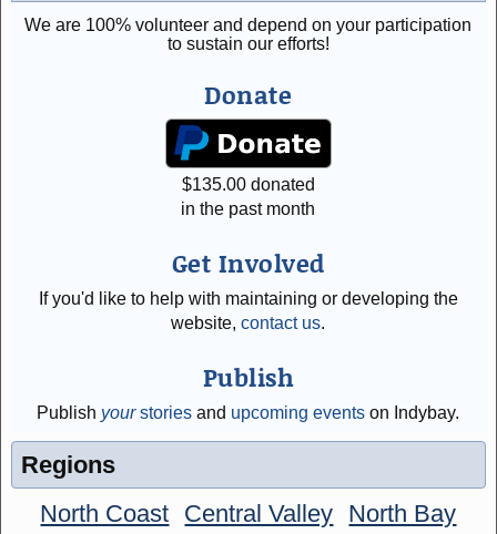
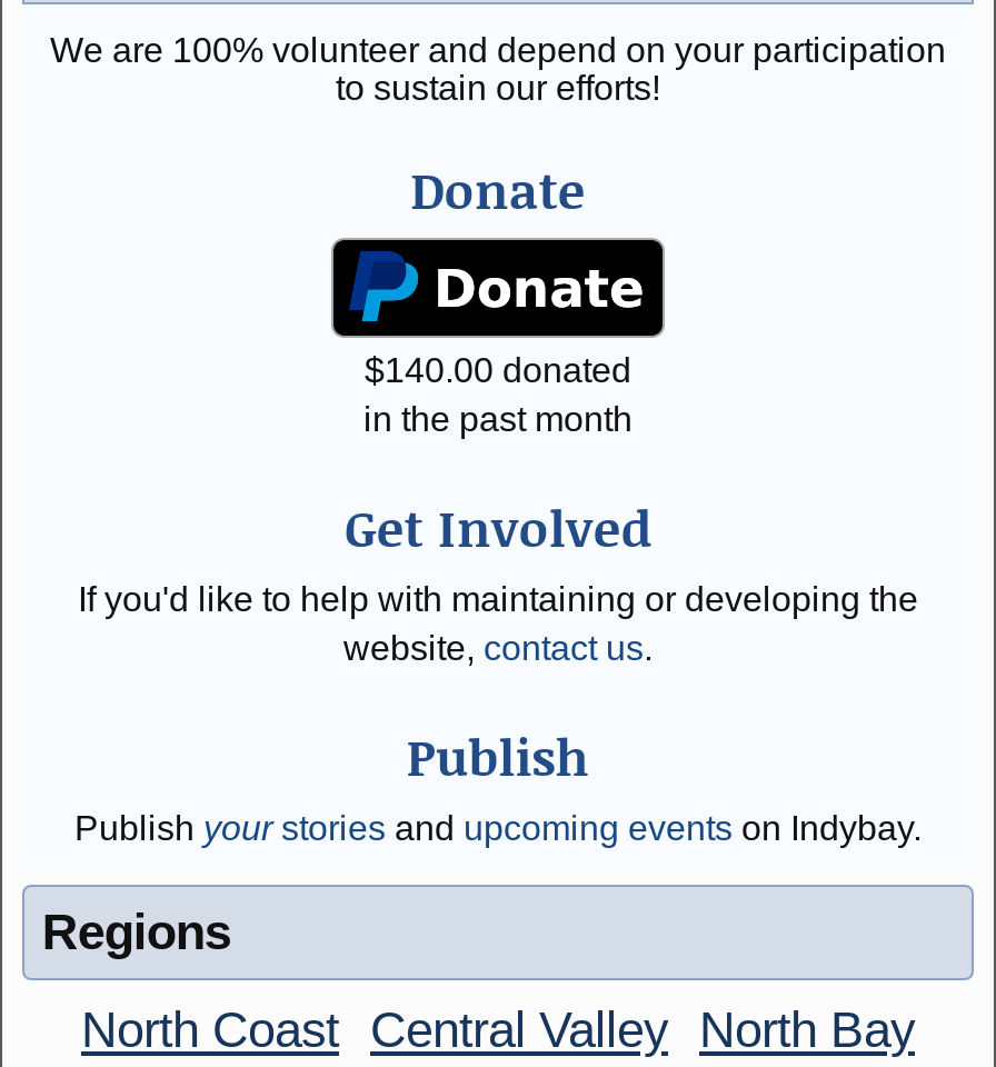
- $135.00 donated
+ $140.00 donated
